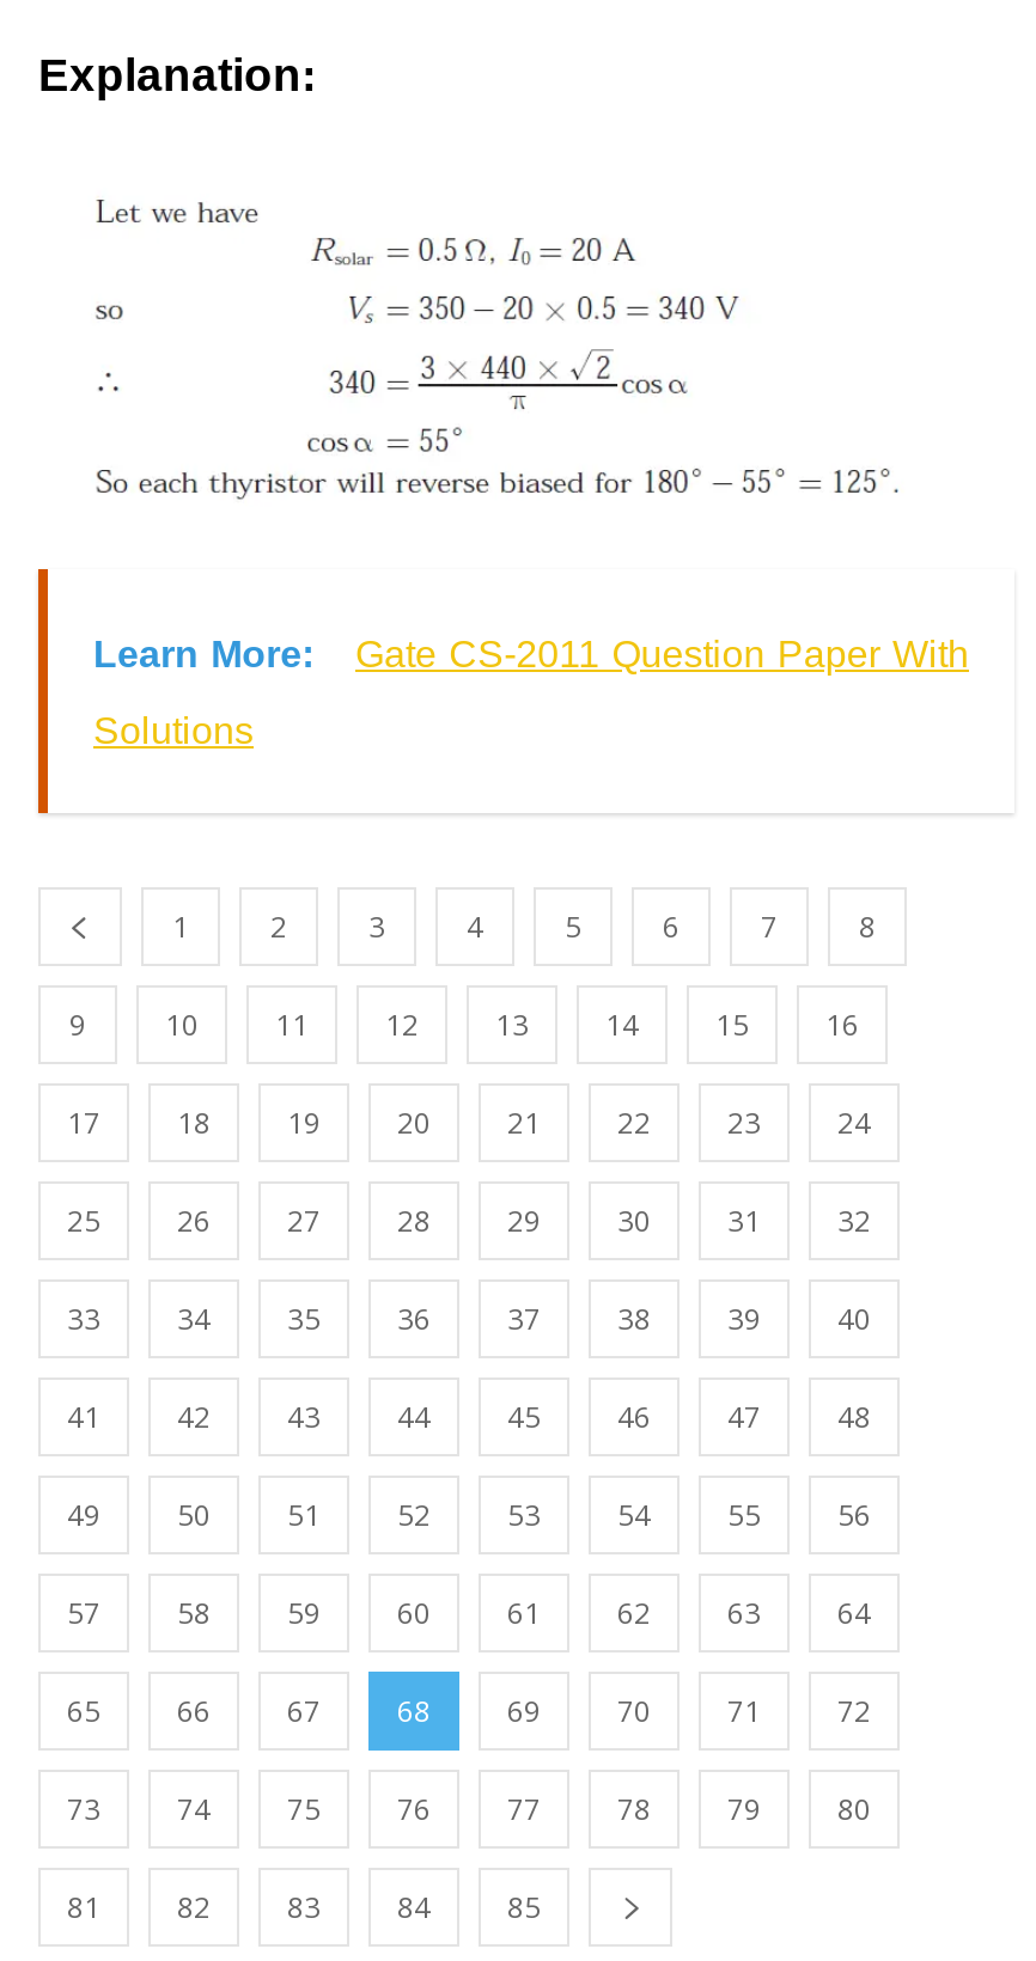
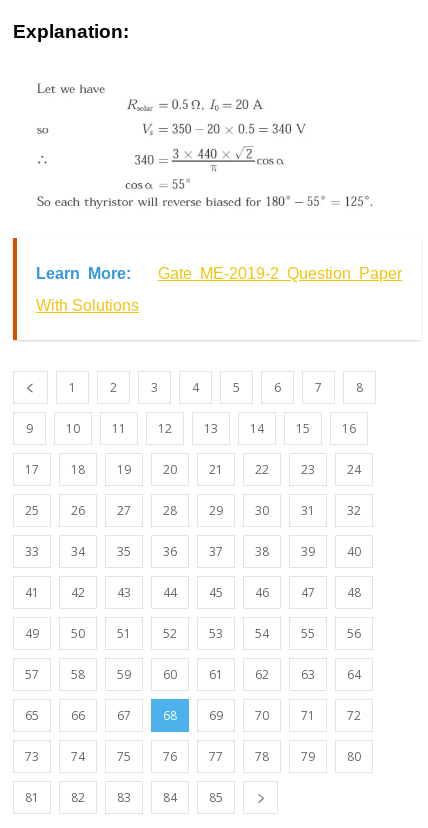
- Gate CS-2011 Question Paper With
+ Gate ME-2019-2 Question Paper

- Solutions
+ With Solutions
